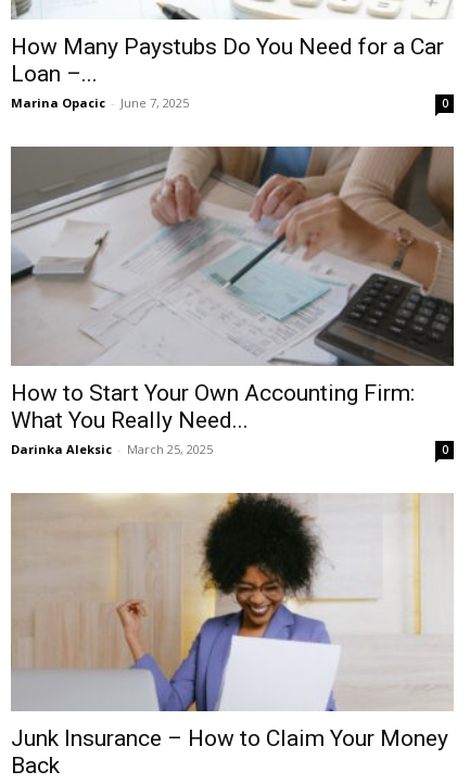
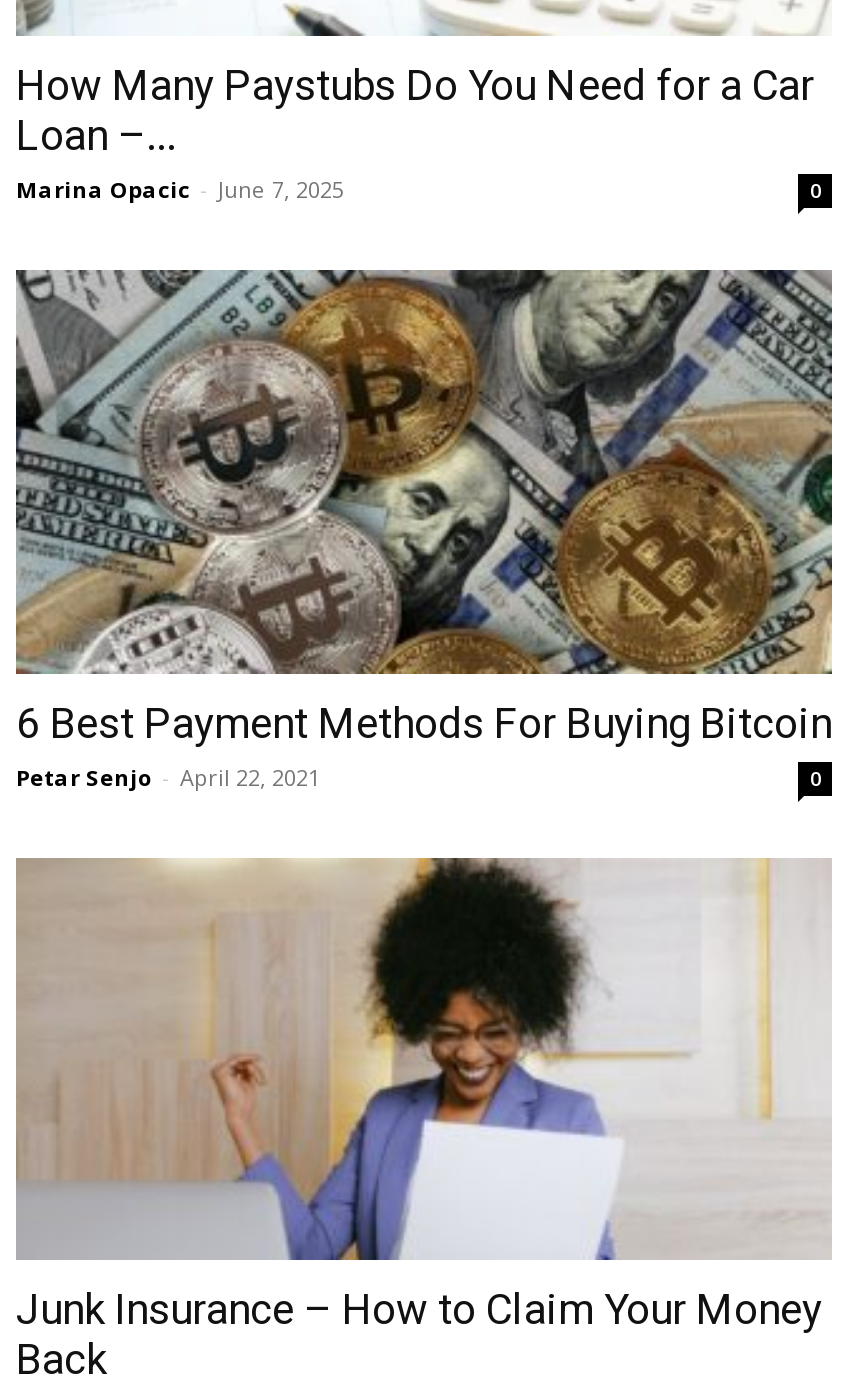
- [image]
- How to Start Your Own Accounting Firm:
- What You Really Need...
- Darinka Aleksic - March 25, 2025
+ [image]
+ 6 Best Payment Methods For Buying Bitcoin
+ Petar Senjo - April 22, 2021
